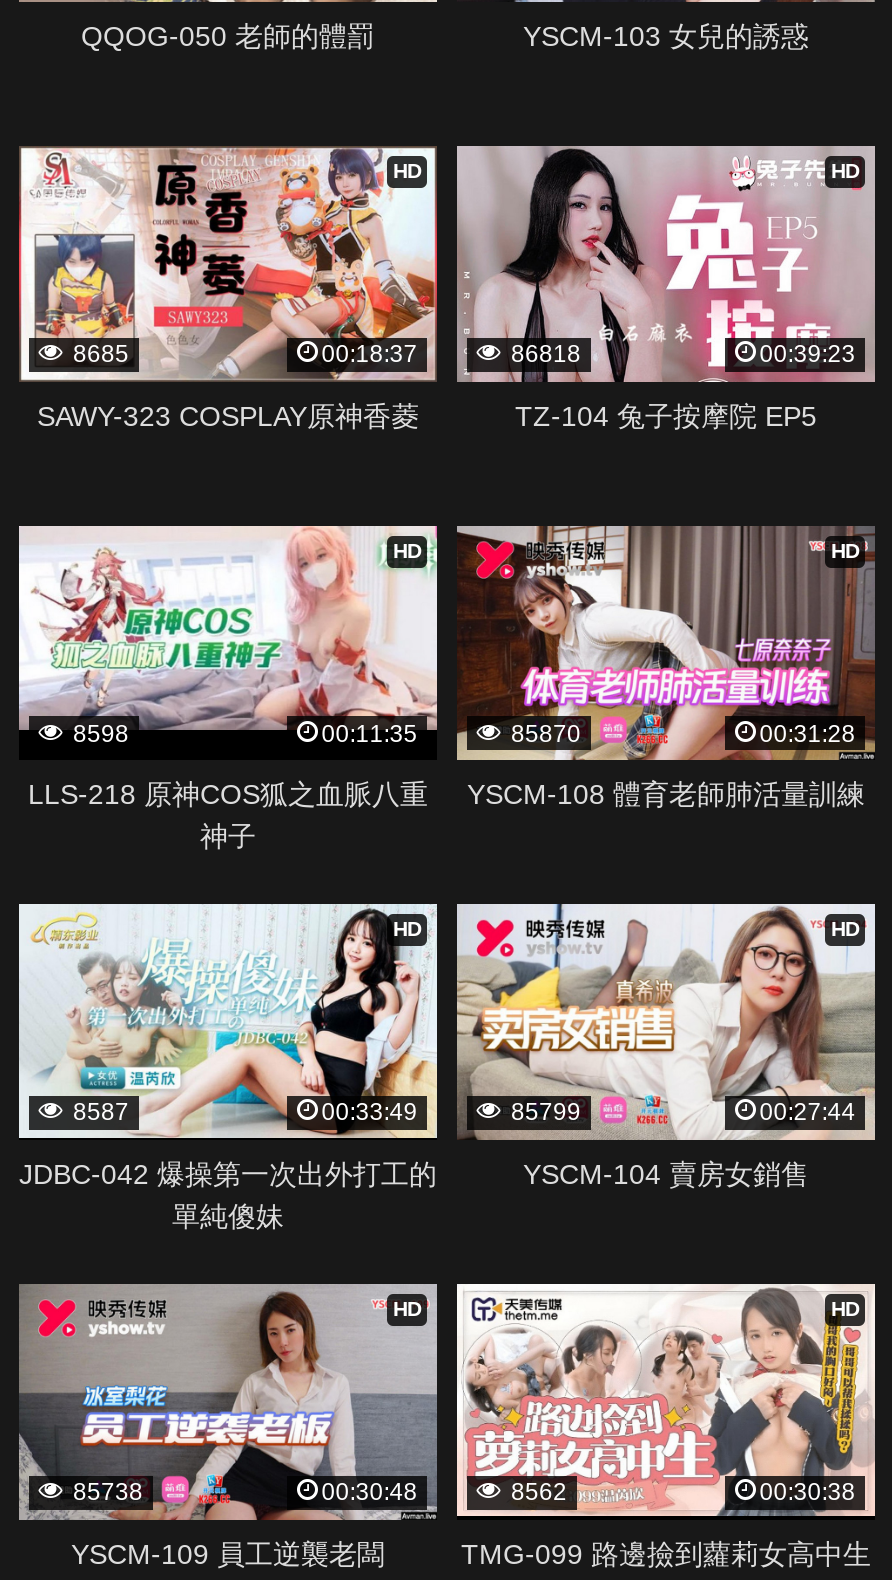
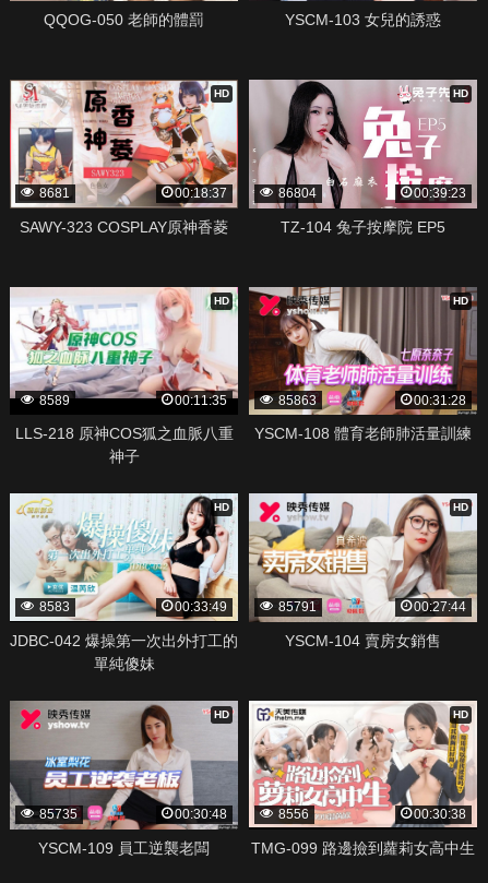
- 8685
+ 8681

- 86818
+ 86804

- 8598
+ 8589

- 85870
+ 85863

- 8587
+ 8583

- 85799
+ 85791

- 85738
+ 85735

- 8562
+ 8556
